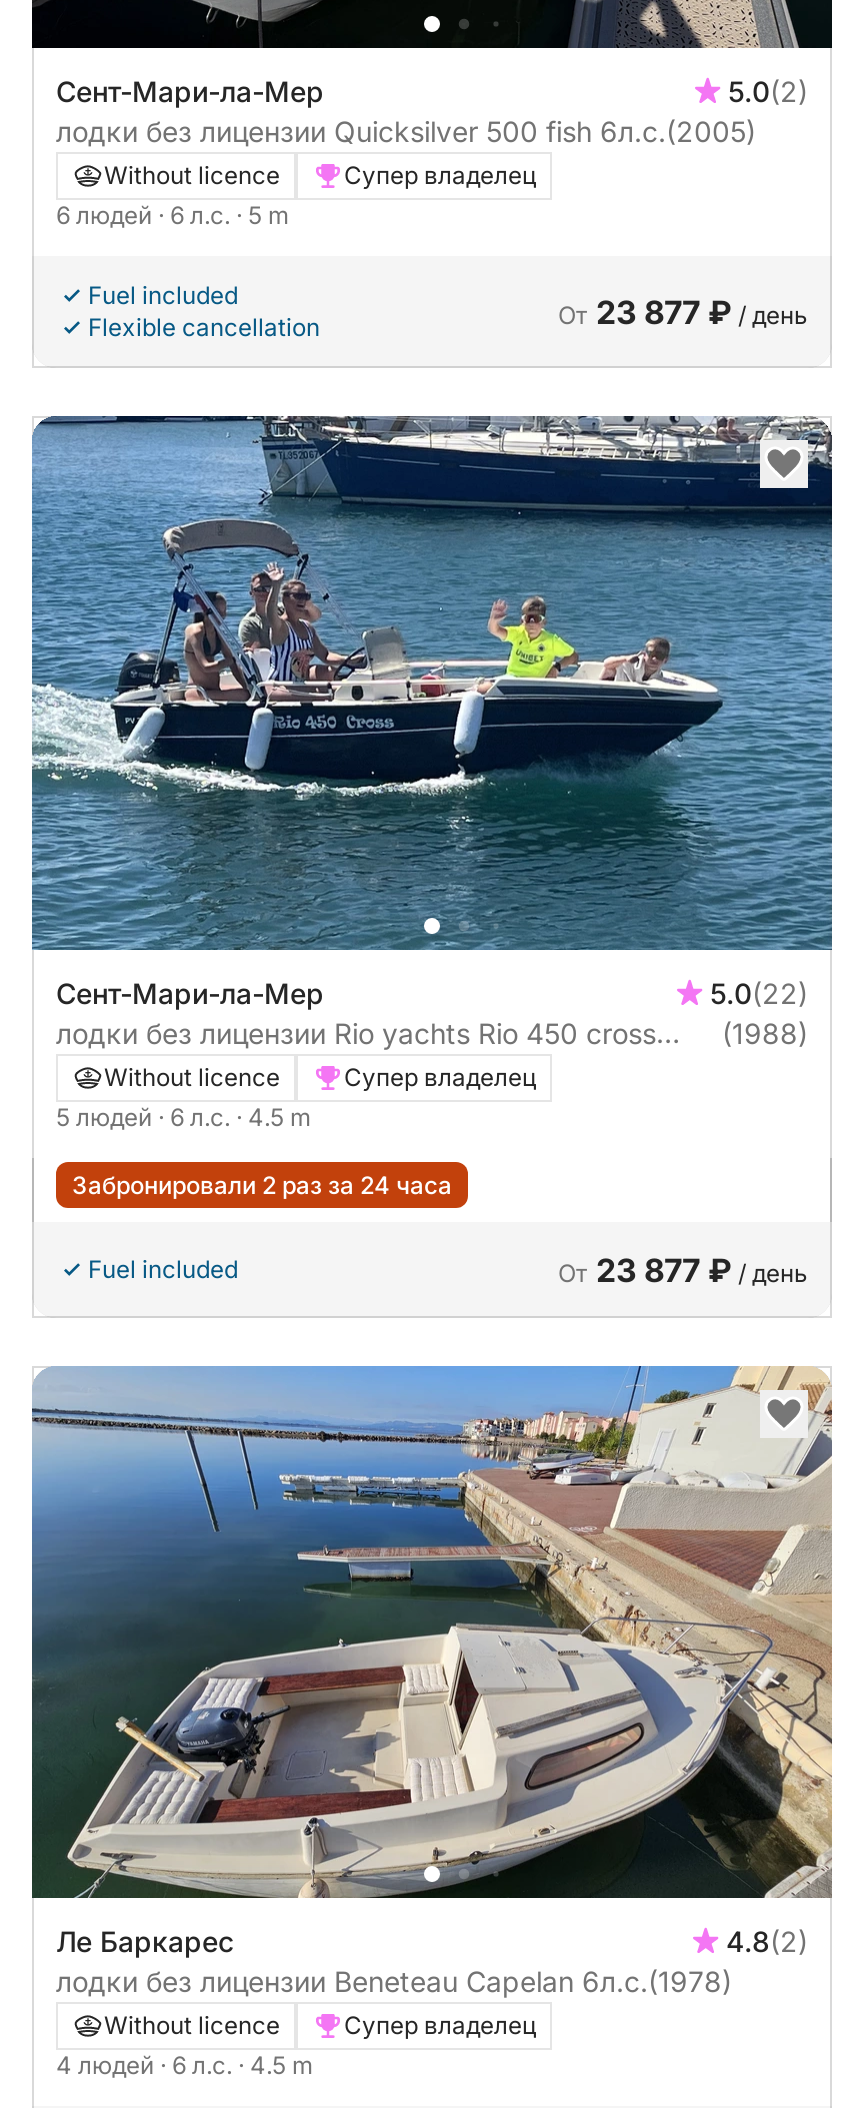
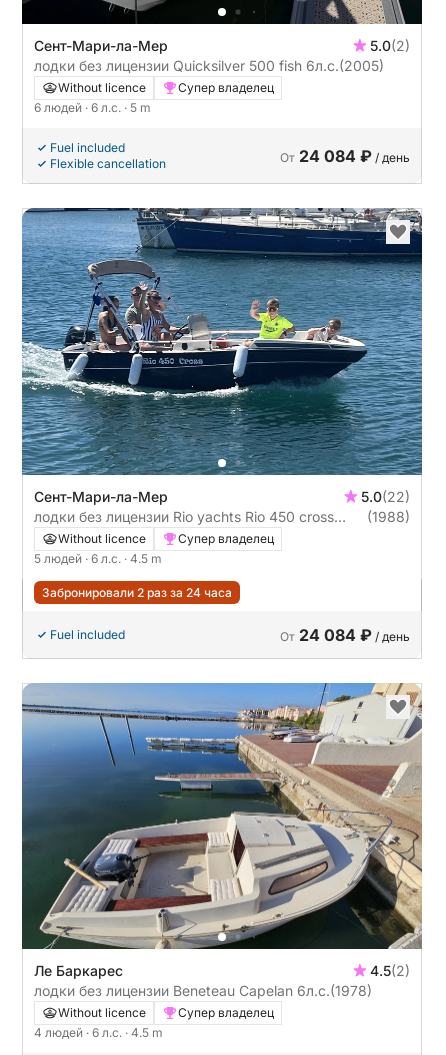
- От 23 877 ₽ / день
+ От 24 084 ₽ / день

- От 23 877 ₽ / день
+ От 24 084 ₽ / день

- 4.8(2)
+ 4.5(2)
